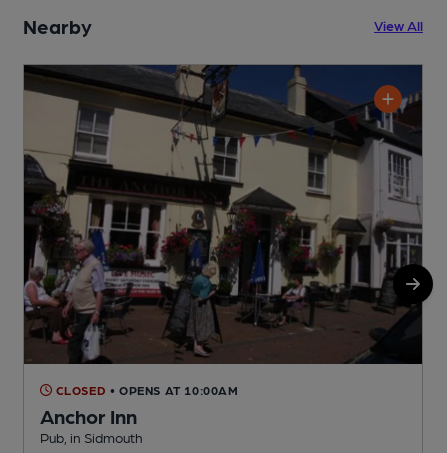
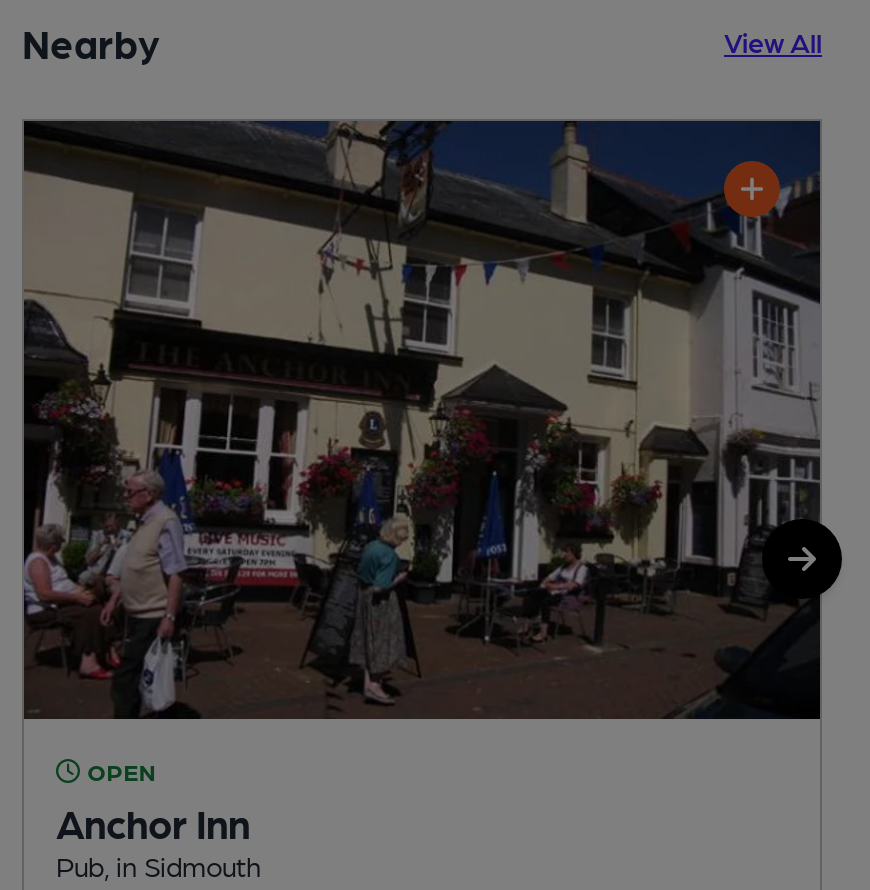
- CLOSED • OPENS AT 10:00AM
+ OPEN
